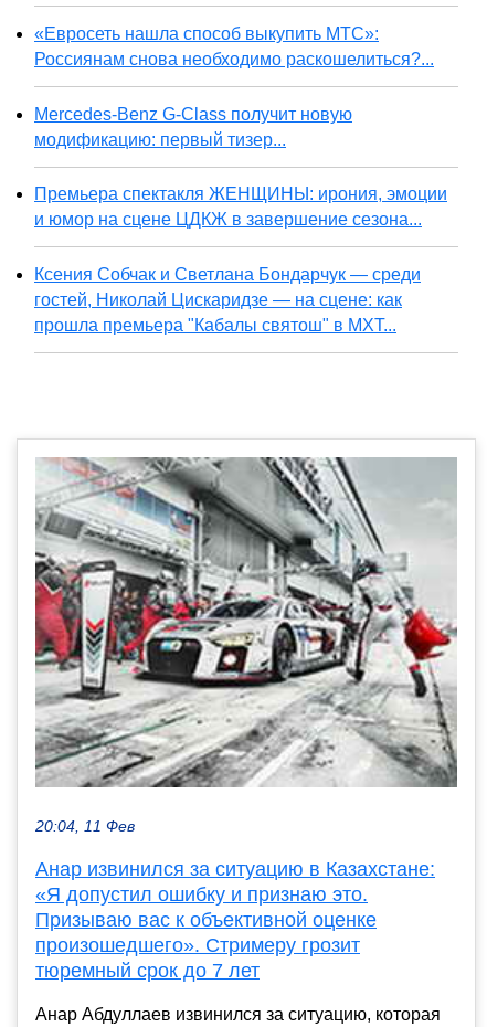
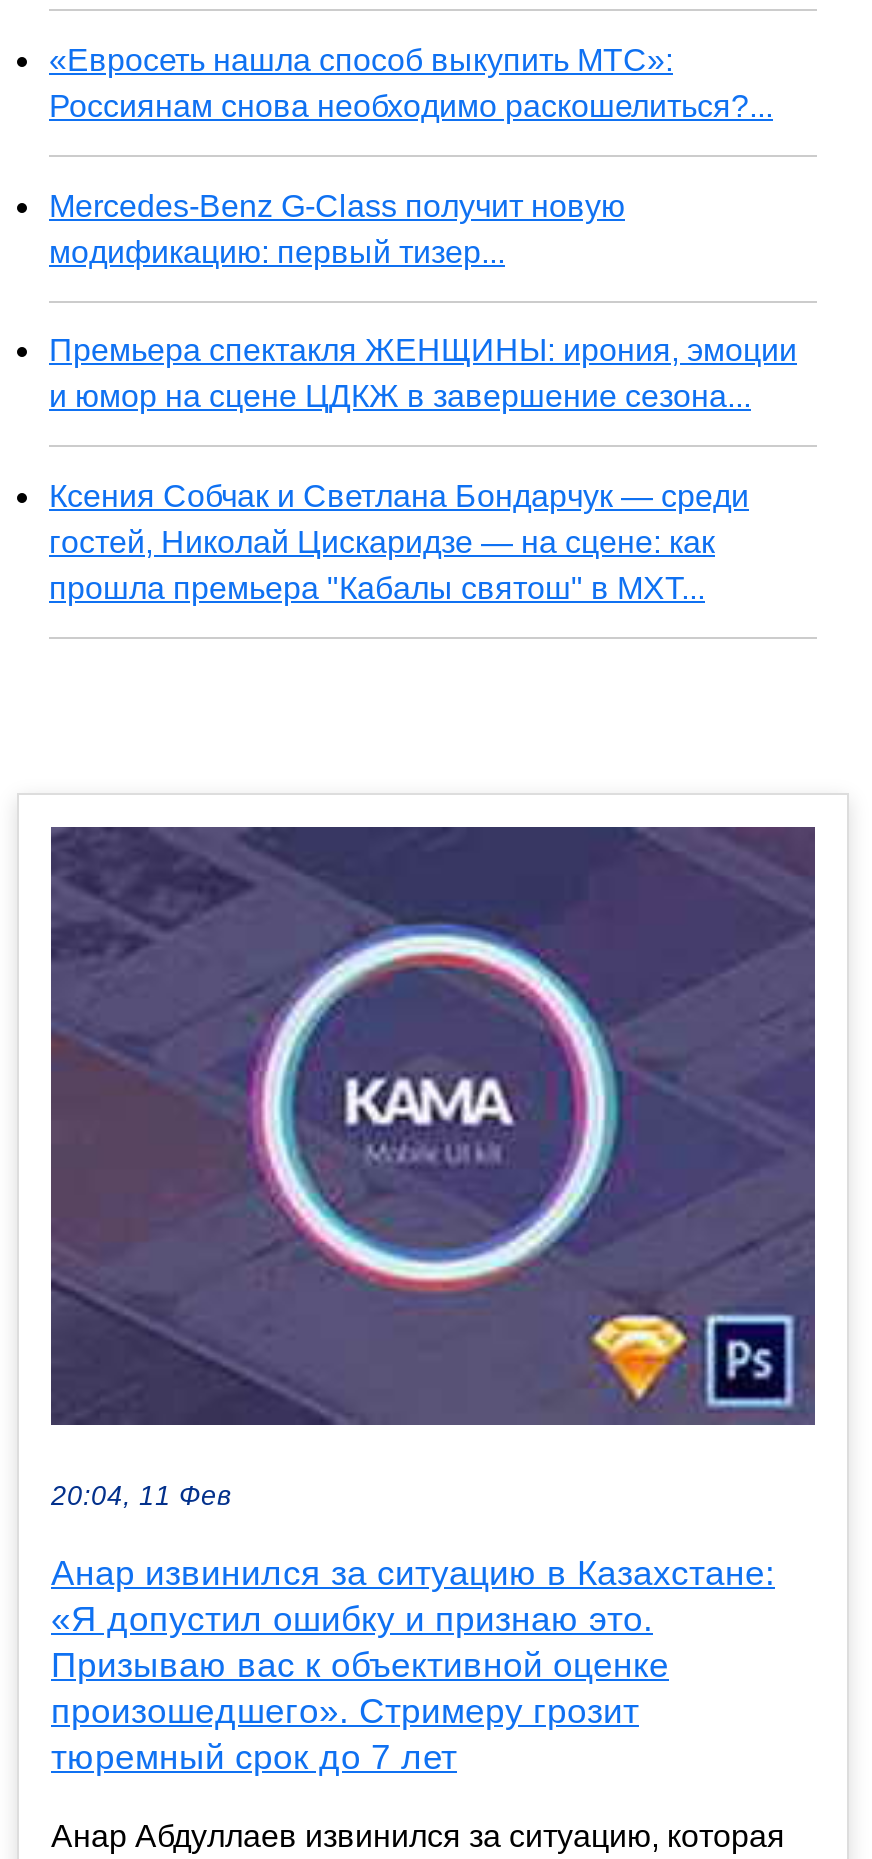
- [image]
+ [image]
